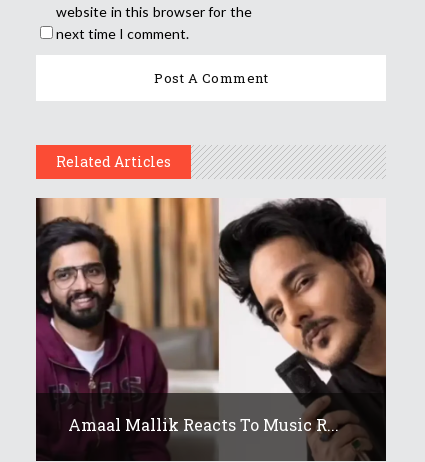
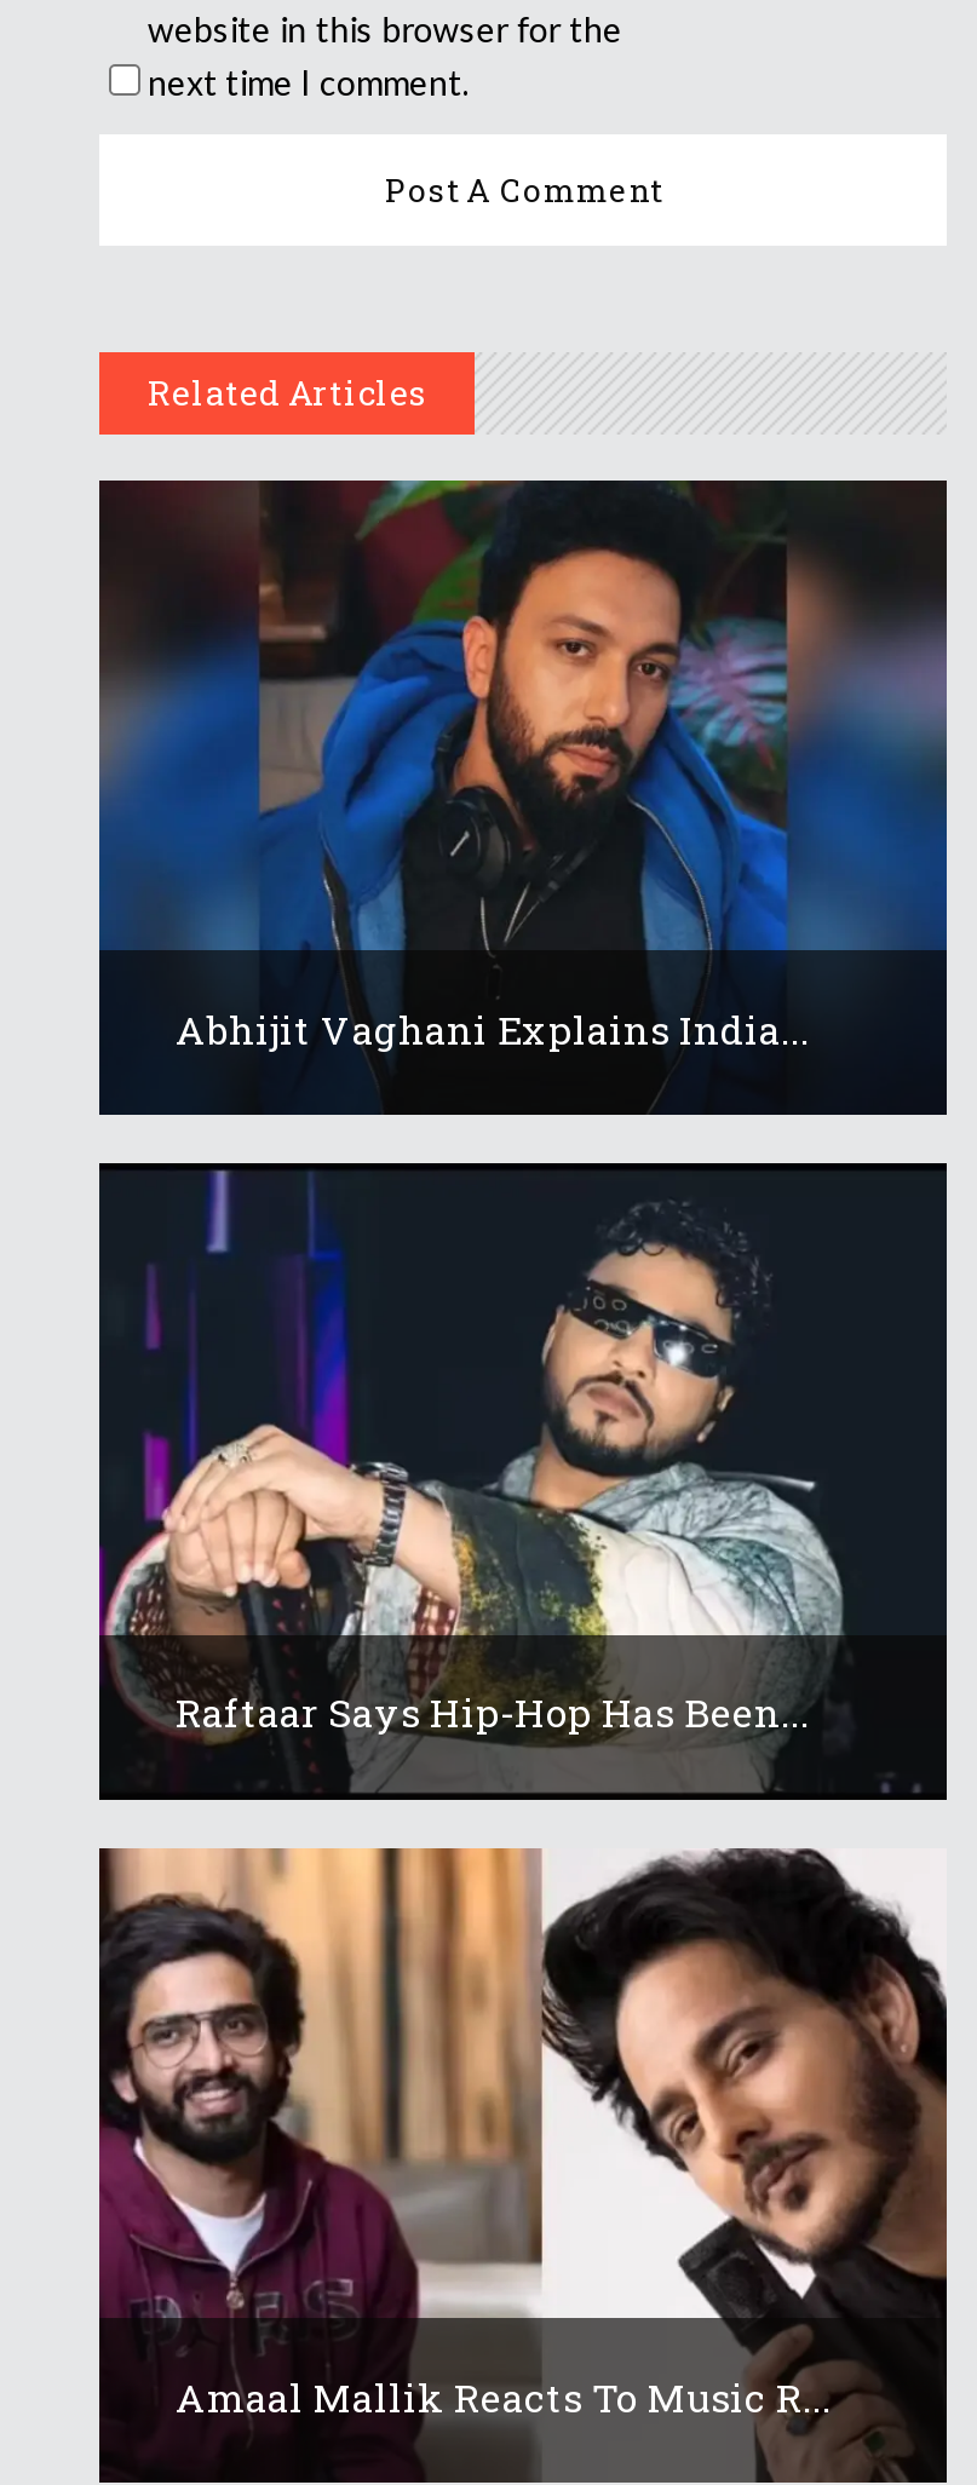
+ [image]
+ Abhijit Vaghani Explains India...

+ [image]
+ Raftaar Says Hip-Hop Has Been...
